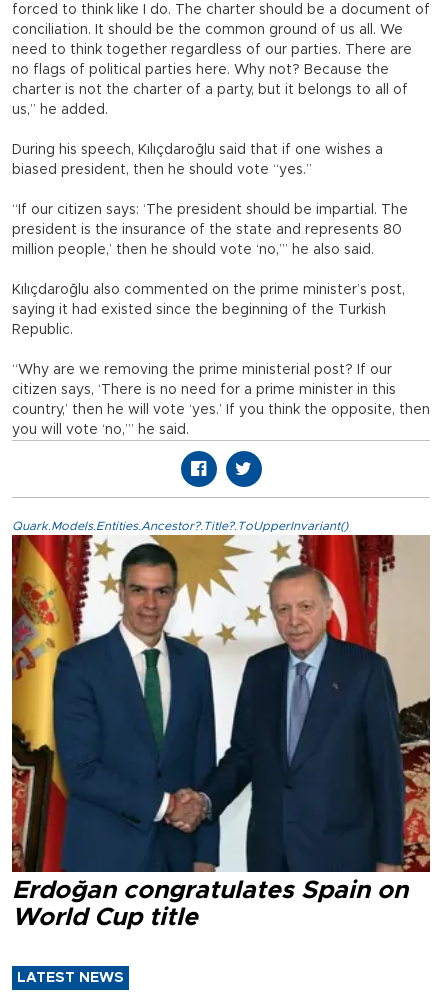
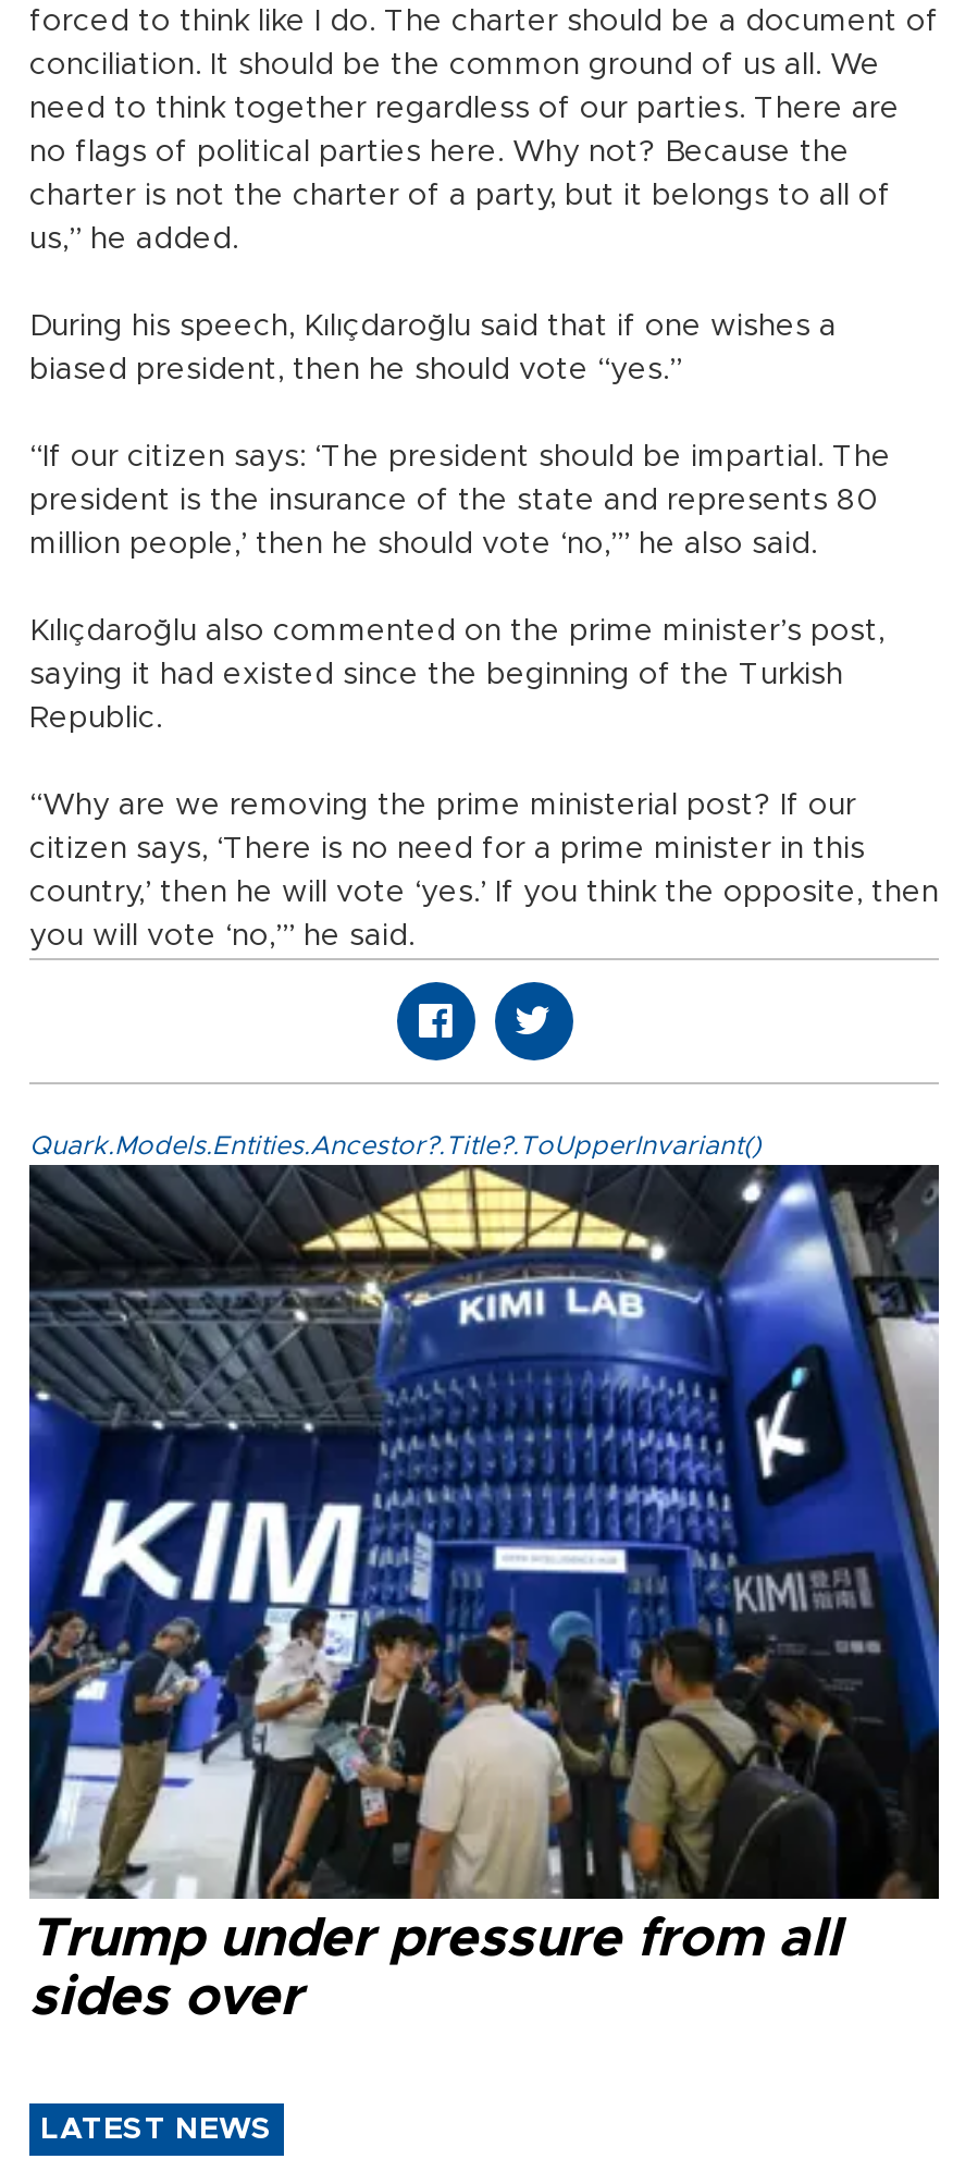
- [image]
- Erdoğan congratulates Spain on
- World Cup title
+ [image]
+ Trump under pressure from all
+ sides over
